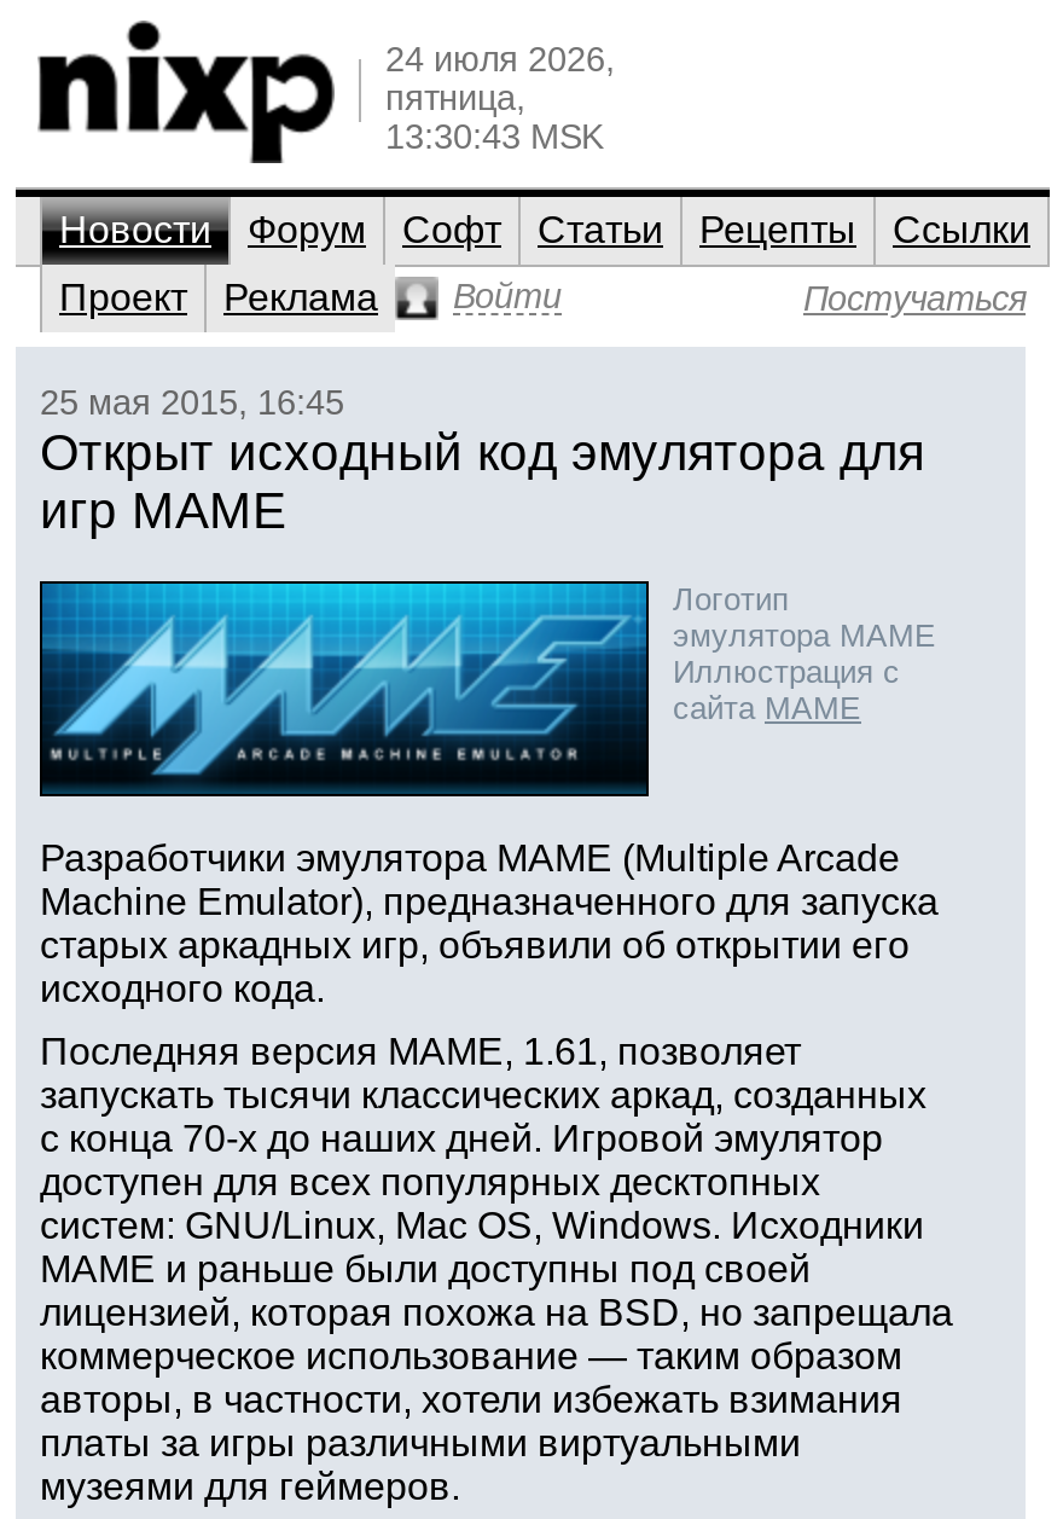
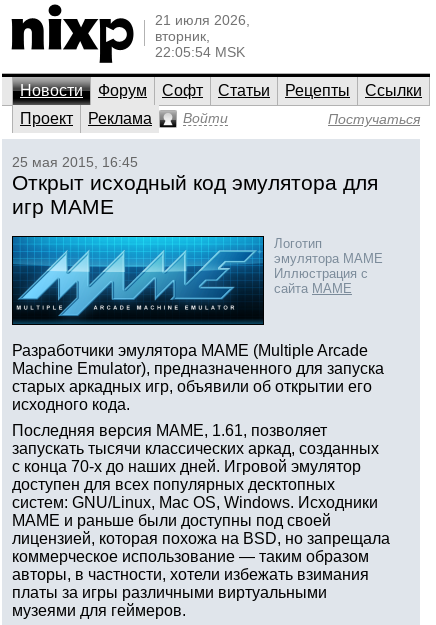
- 24 июля 2026,
- пятница,
- 13:30:43 MSK
+ 21 июля 2026,
+ вторник,
+ 22:05:54 MSK
